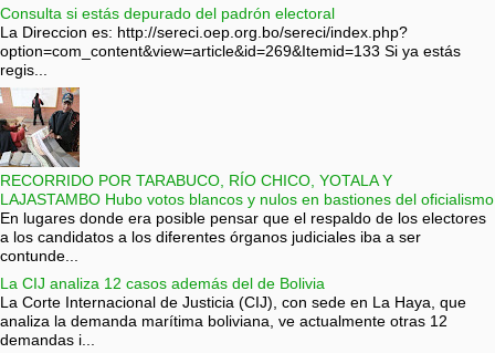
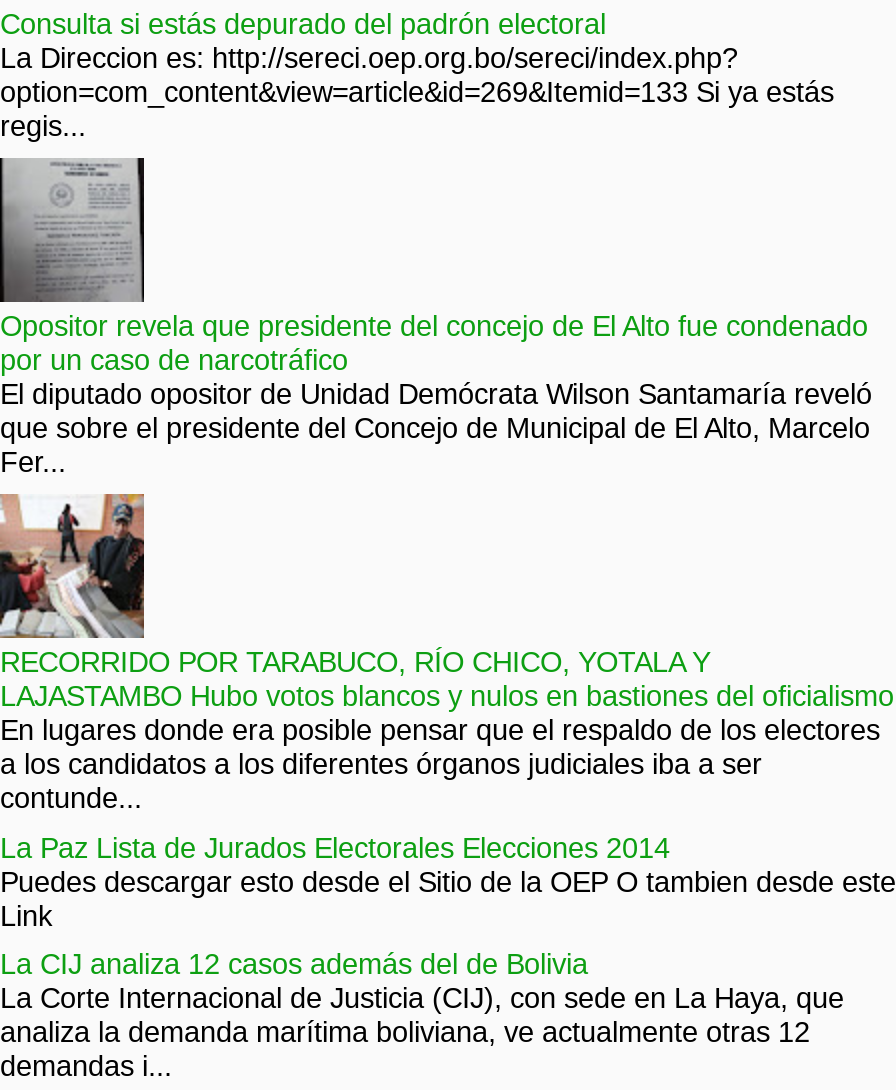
+ [image]
+ Opositor revela que presidente del concejo de El Alto fue condenado
+ por un caso de narcotráfico
+ El diputado opositor de Unidad Demócrata Wilson Santamaría reveló
+ que sobre el presidente del Concejo de Municipal de El Alto, Marcelo
+ Fer...

+ La Paz Lista de Jurados Electorales Elecciones 2014
+ Puedes descargar esto desde el Sitio de la OEP O tambien desde este
+ Link
